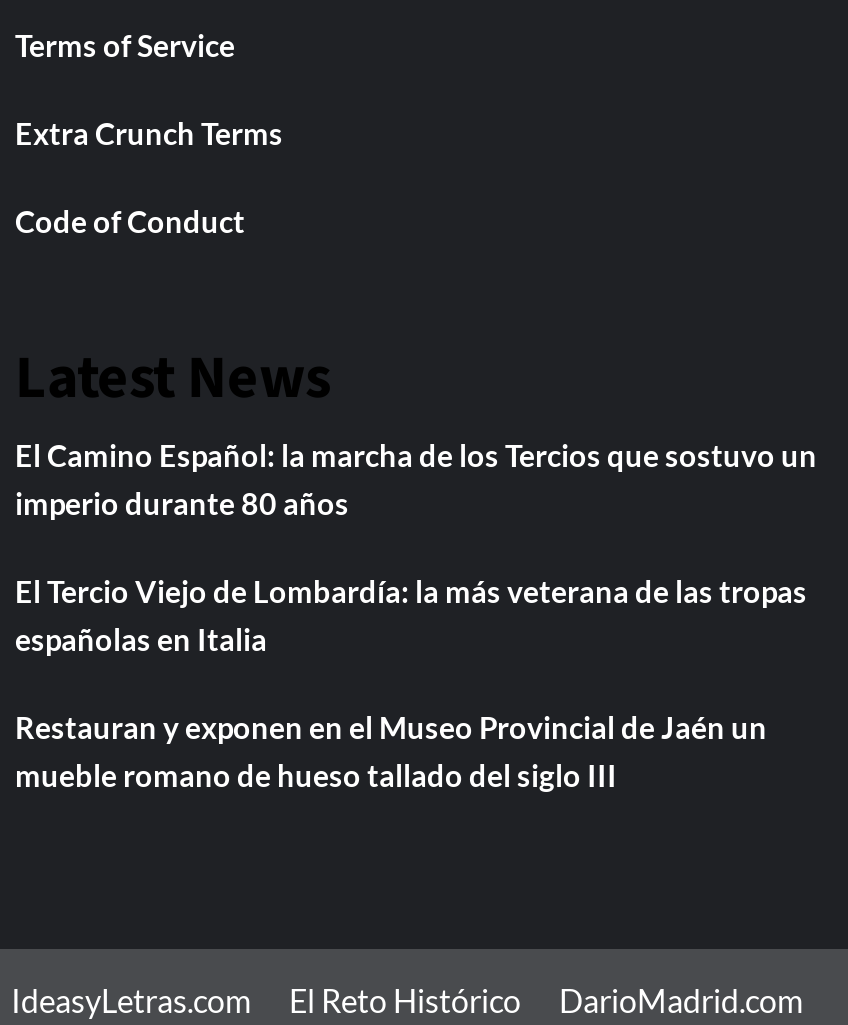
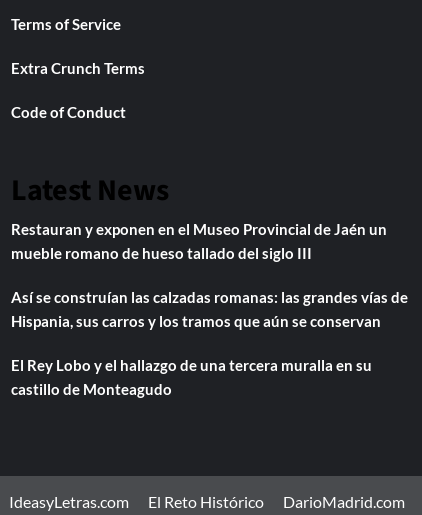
- El Camino Español: la marcha de los Tercios que sostuvo un
- imperio durante 80 años
- El Tercio Viejo de Lombardía: la más veterana de las tropas
- españolas en Italia

moved up: Restauran y exponen en el Museo Provincial de Jaén un | mueble romano de hueso tallado del siglo III

+ Así se construían las calzadas romanas: las grandes vías de
+ Hispania, sus carros y los tramos que aún se conservan
+ El Rey Lobo y el hallazgo de una tercera muralla en su
+ castillo de Monteagudo
